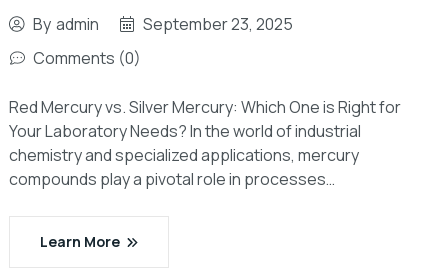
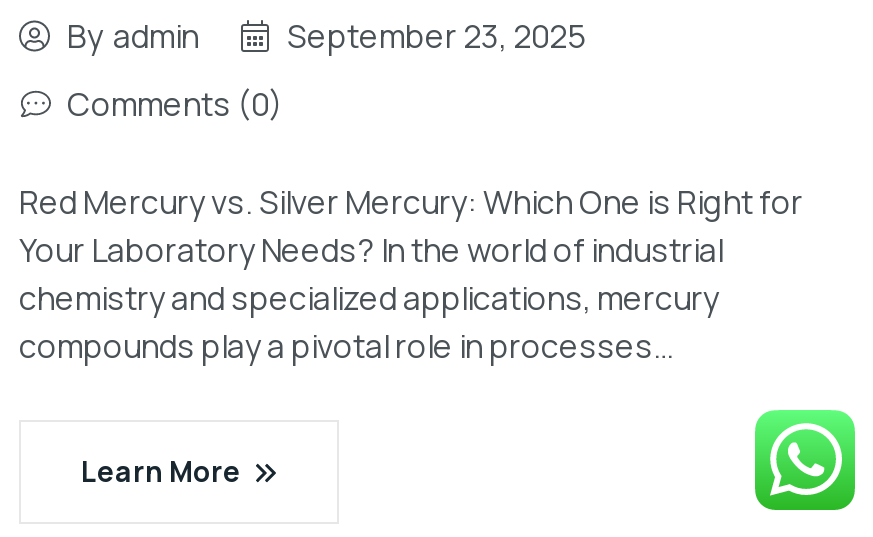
+ [image]
